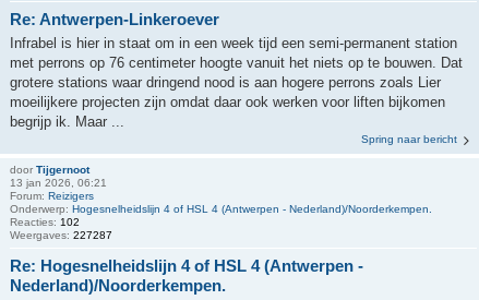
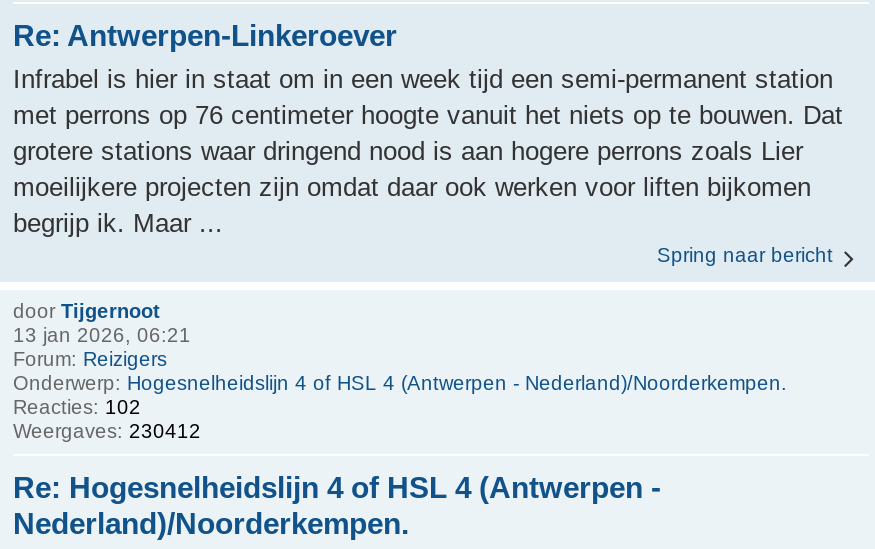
- Weergaves: 227287
+ Weergaves: 230412
